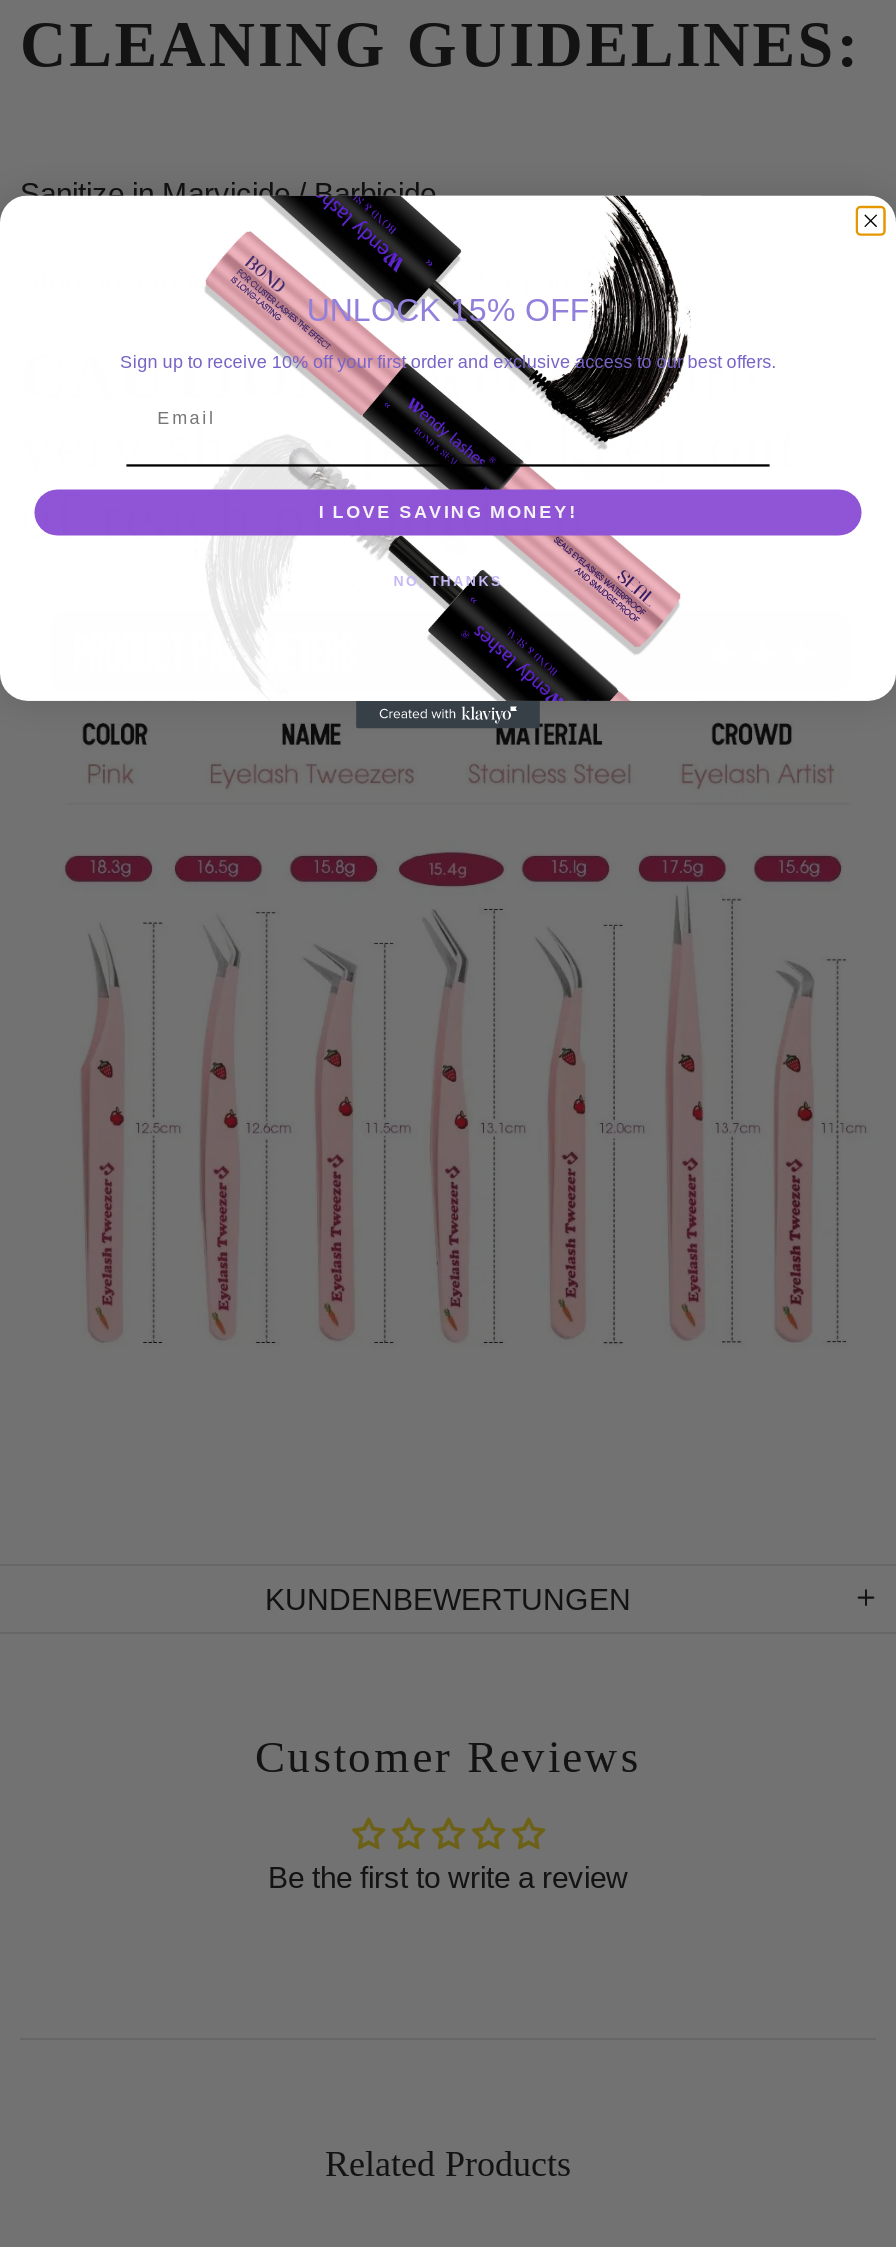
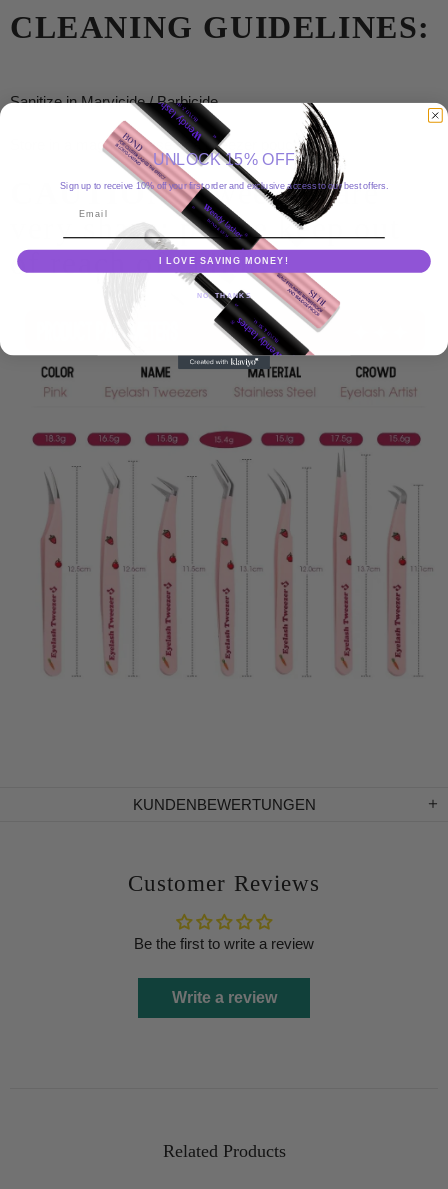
+ Write a review
